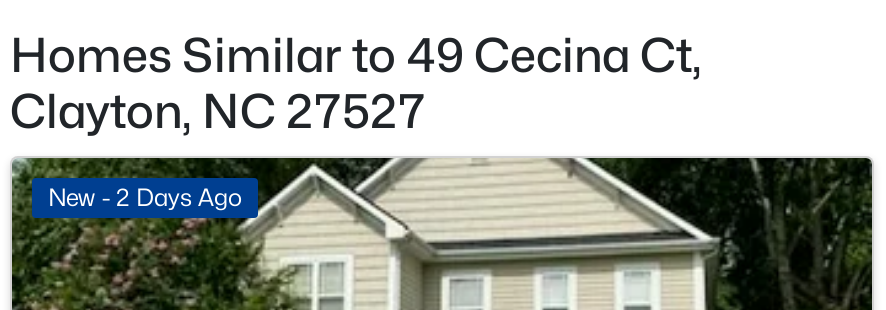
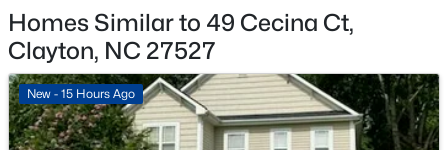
- New - 2 Days Ago
+ New - 15 Hours Ago
